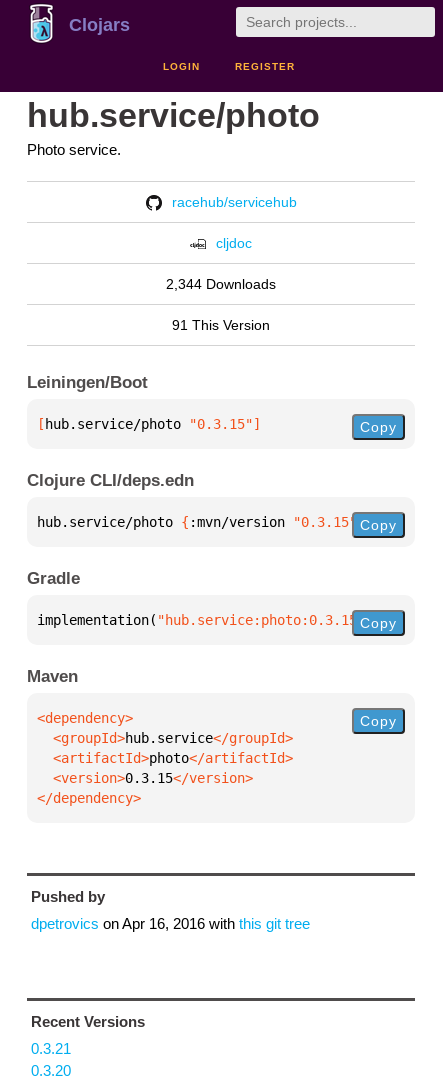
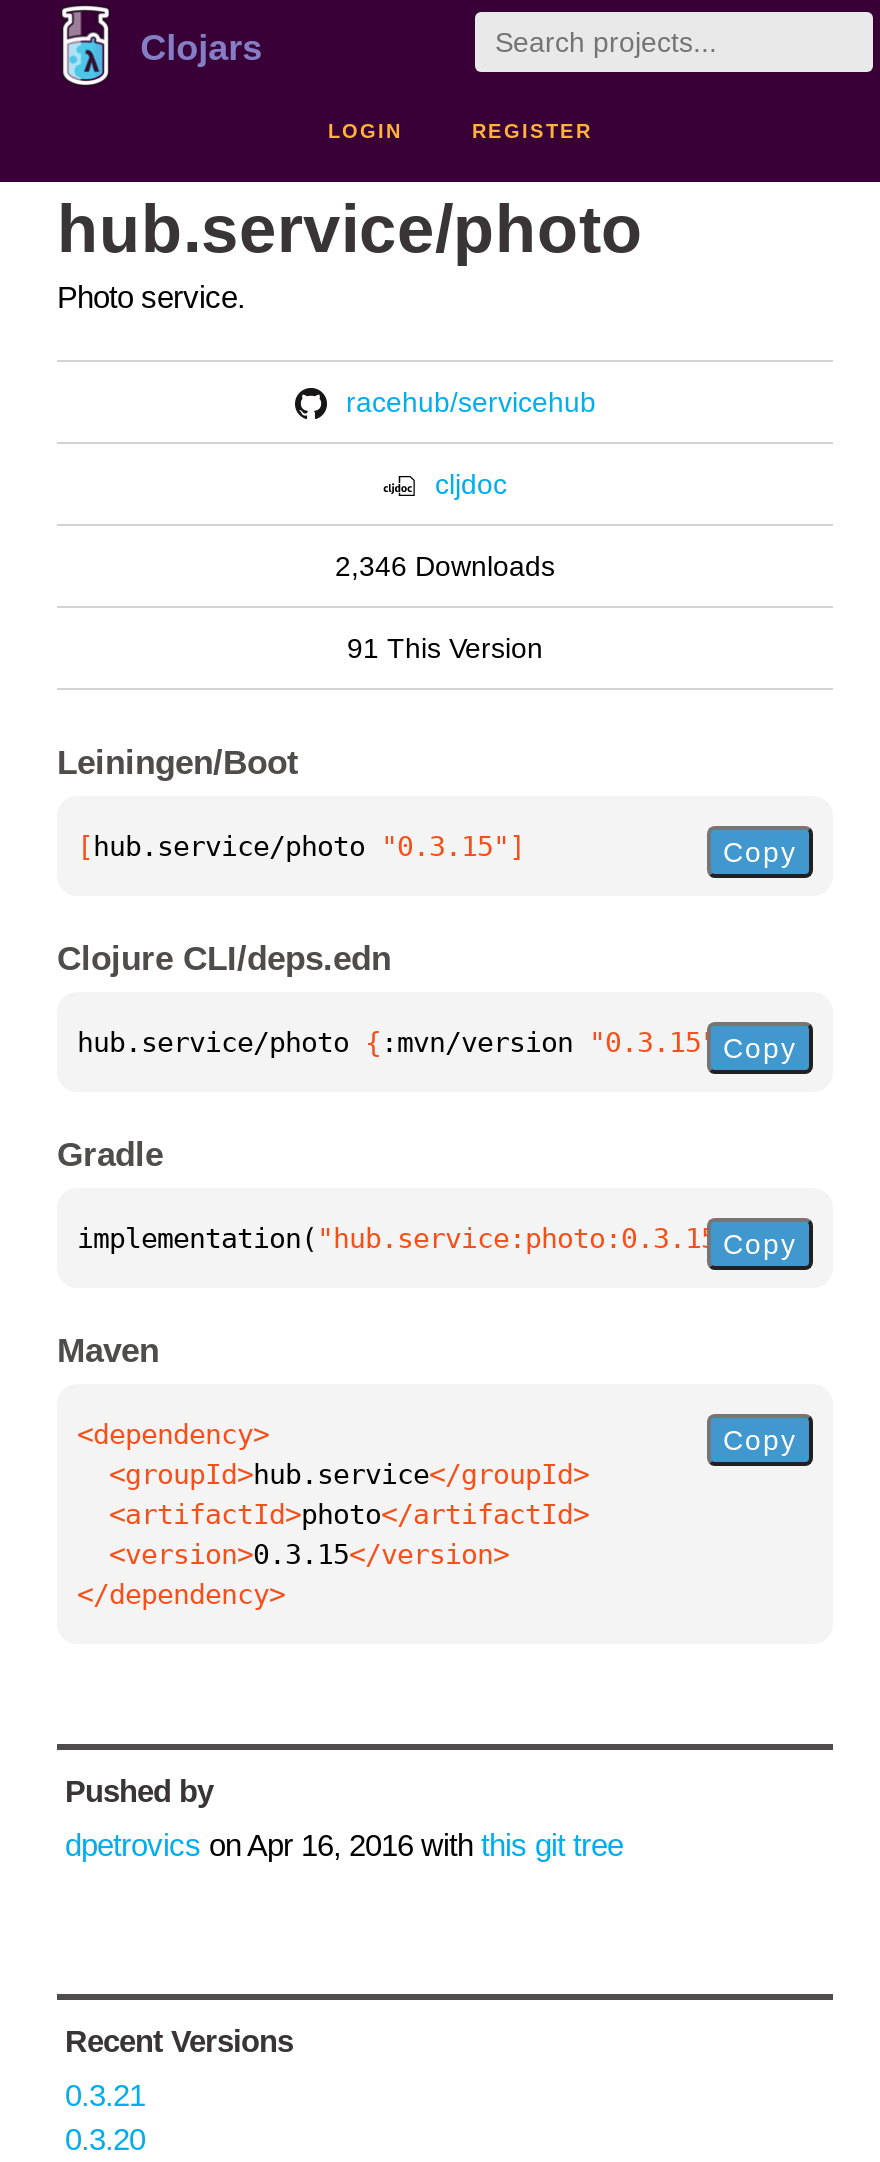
- 2,344 Downloads
+ 2,346 Downloads
